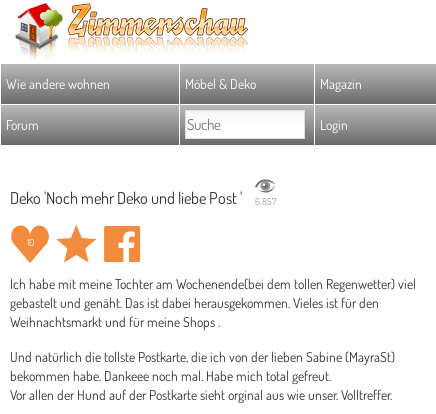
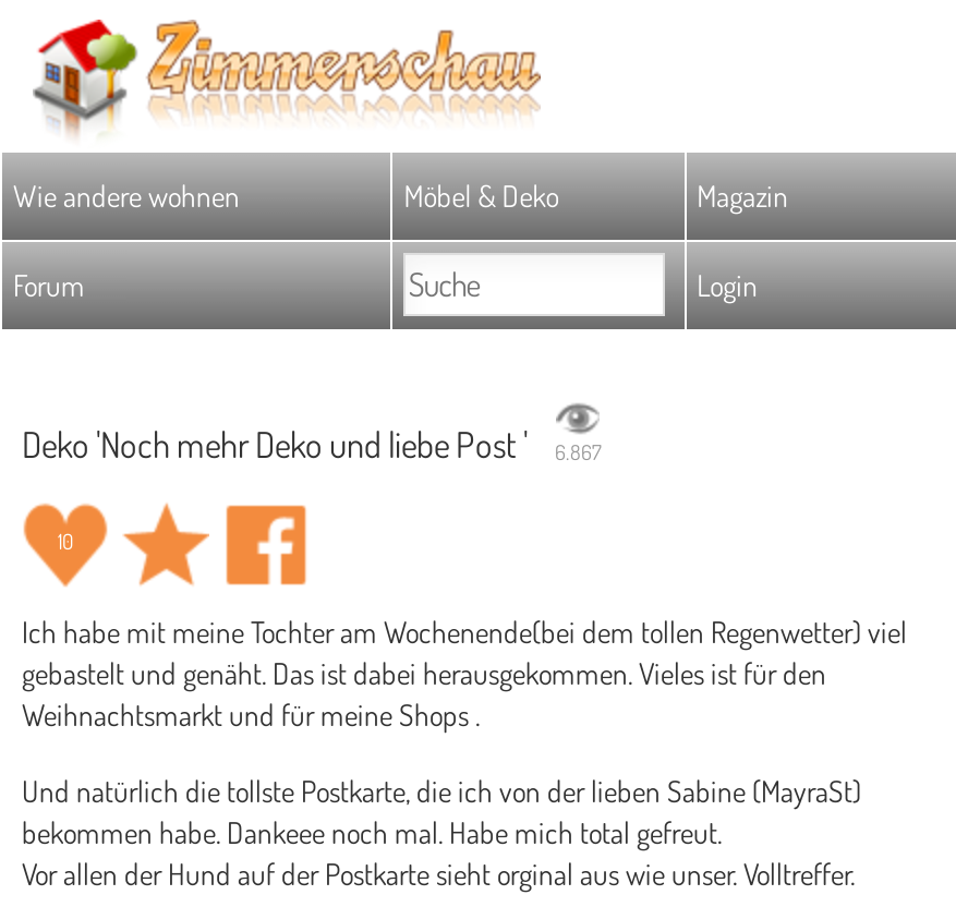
- Deko 'Noch mehr Deko und liebe Post ' 6.857
+ Deko 'Noch mehr Deko und liebe Post ' 6.867
